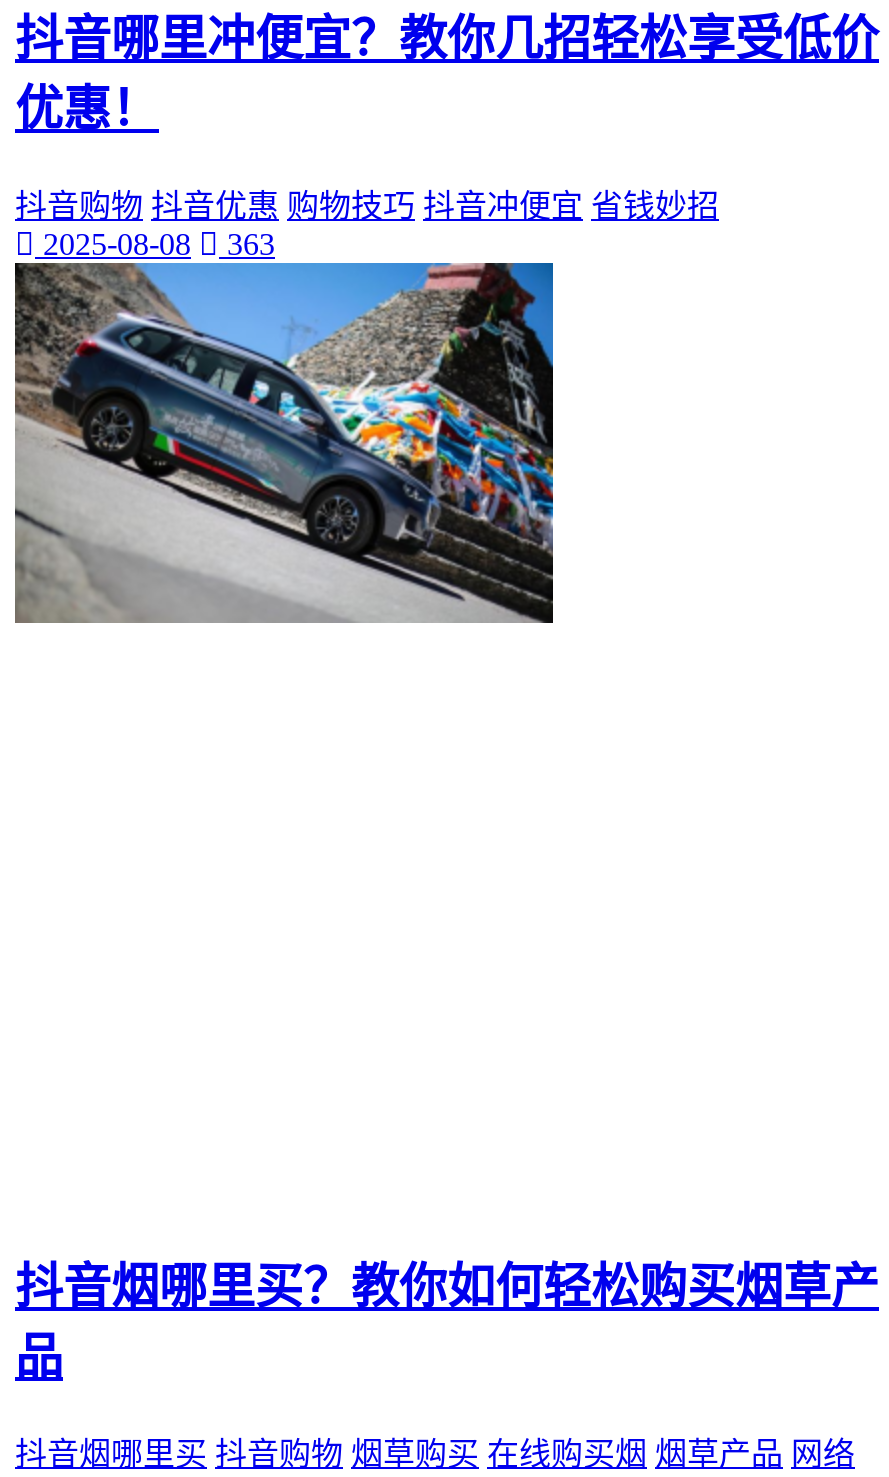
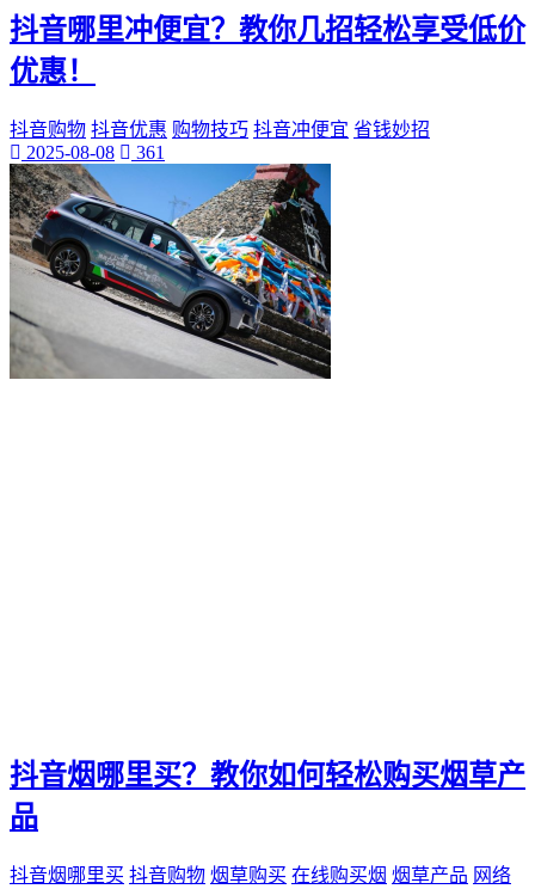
- 2025-08-08 363
+ 2025-08-08 361
